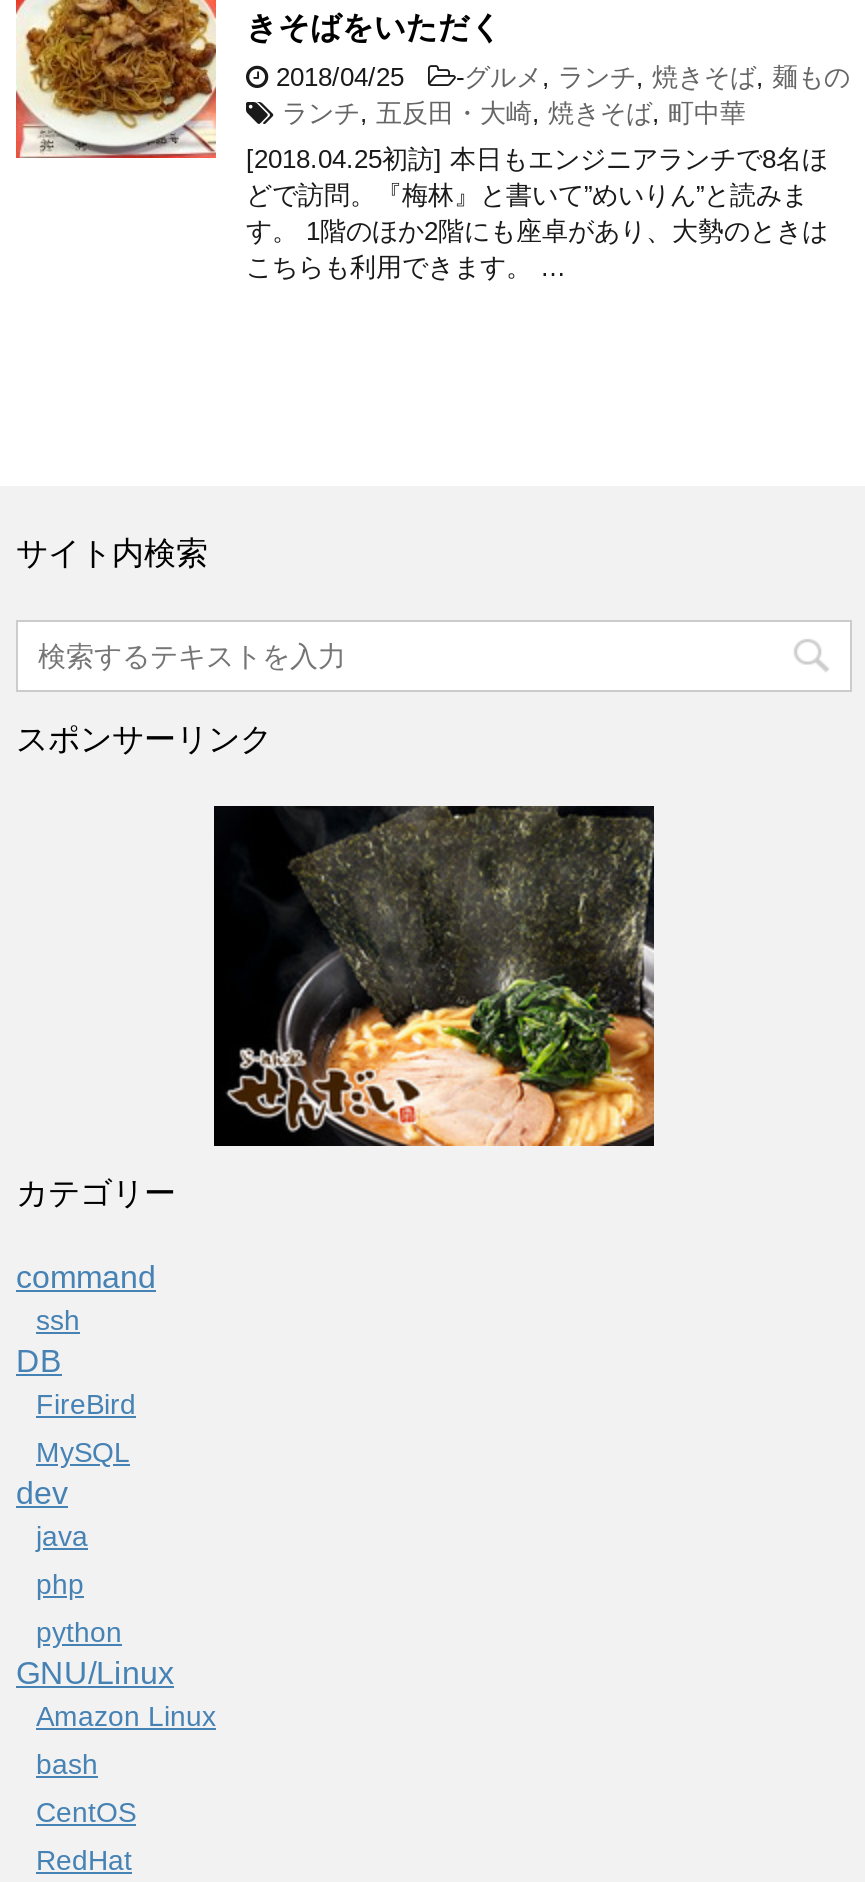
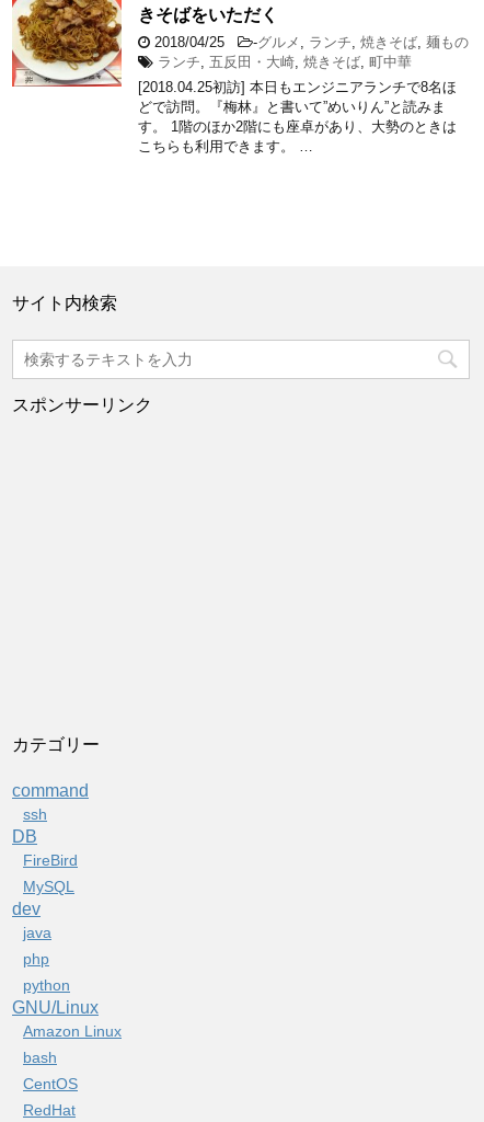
- [image]
